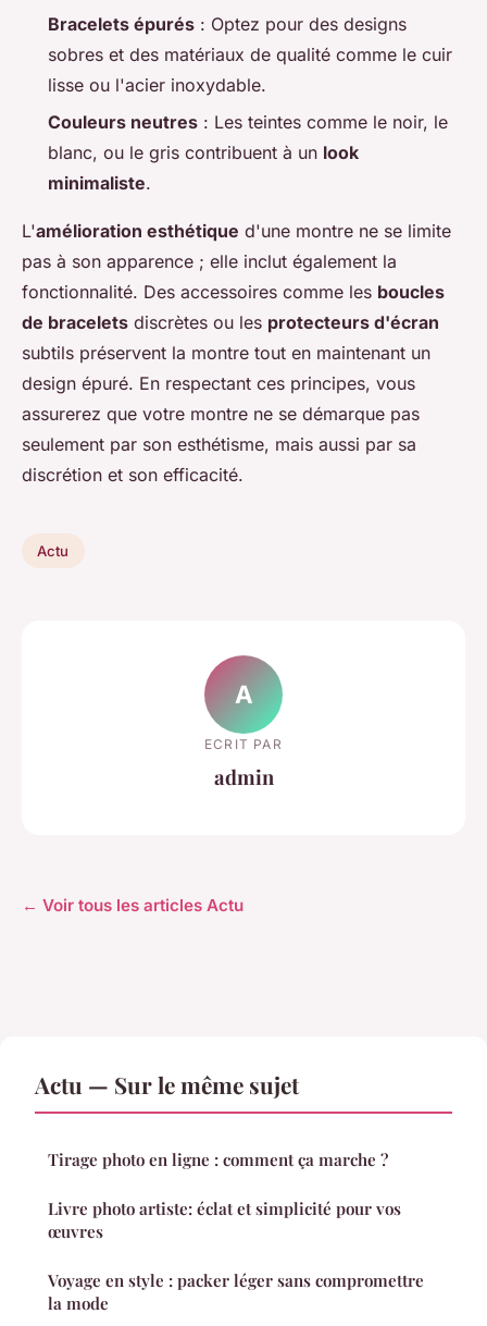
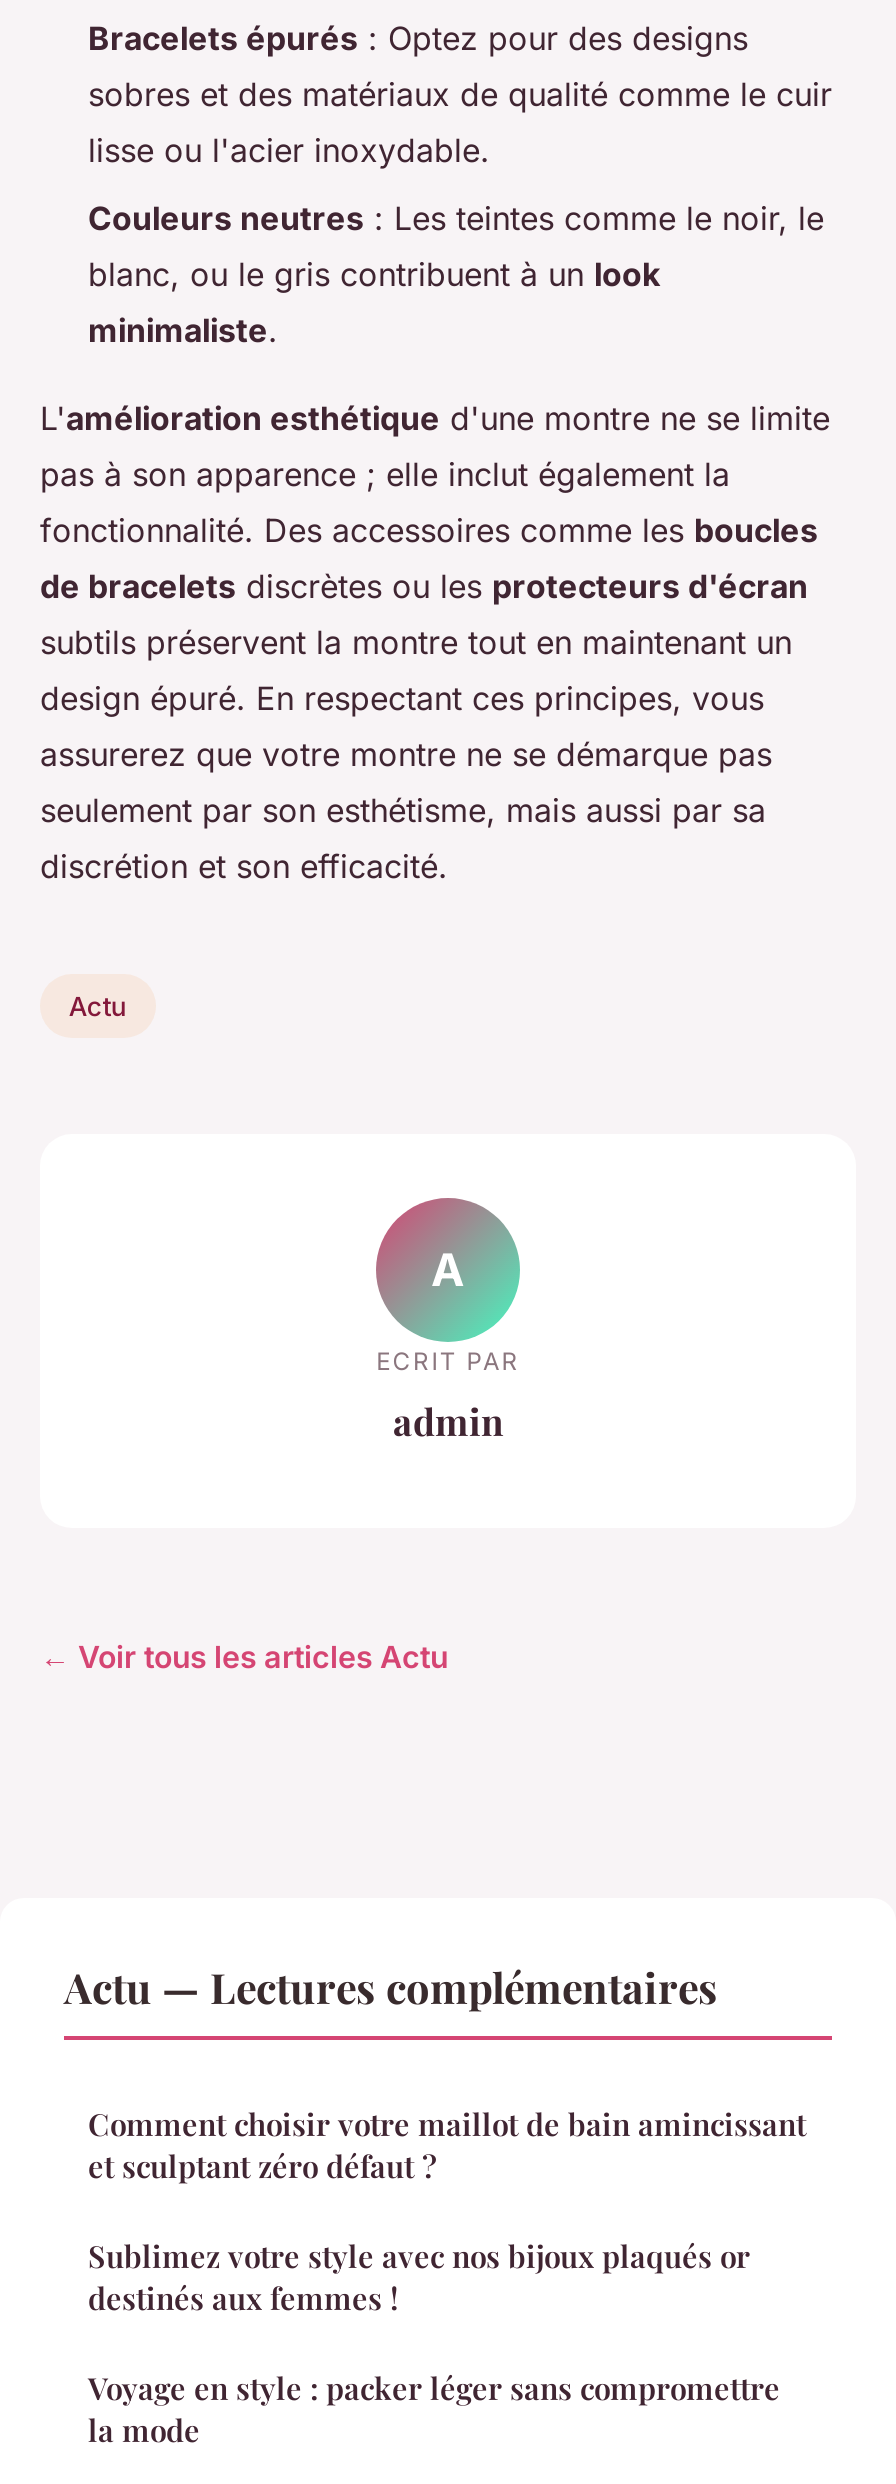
- Actu — Sur le même sujet
+ Actu — Lectures complémentaires

- Tirage photo en ligne : comment ça marche ?
+ Comment choisir votre maillot de bain amincissant
+ et sculptant zéro défaut ?

- Livre photo artiste: éclat et simplicité pour vos
- œuvres
+ Sublimez votre style avec nos bijoux plaqués or
+ destinés aux femmes !
